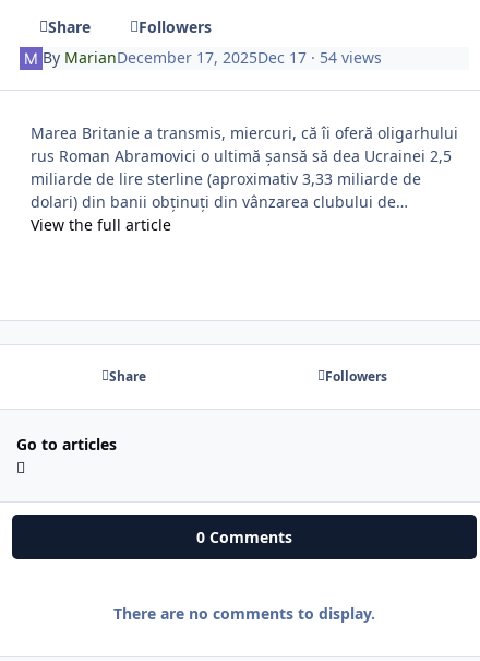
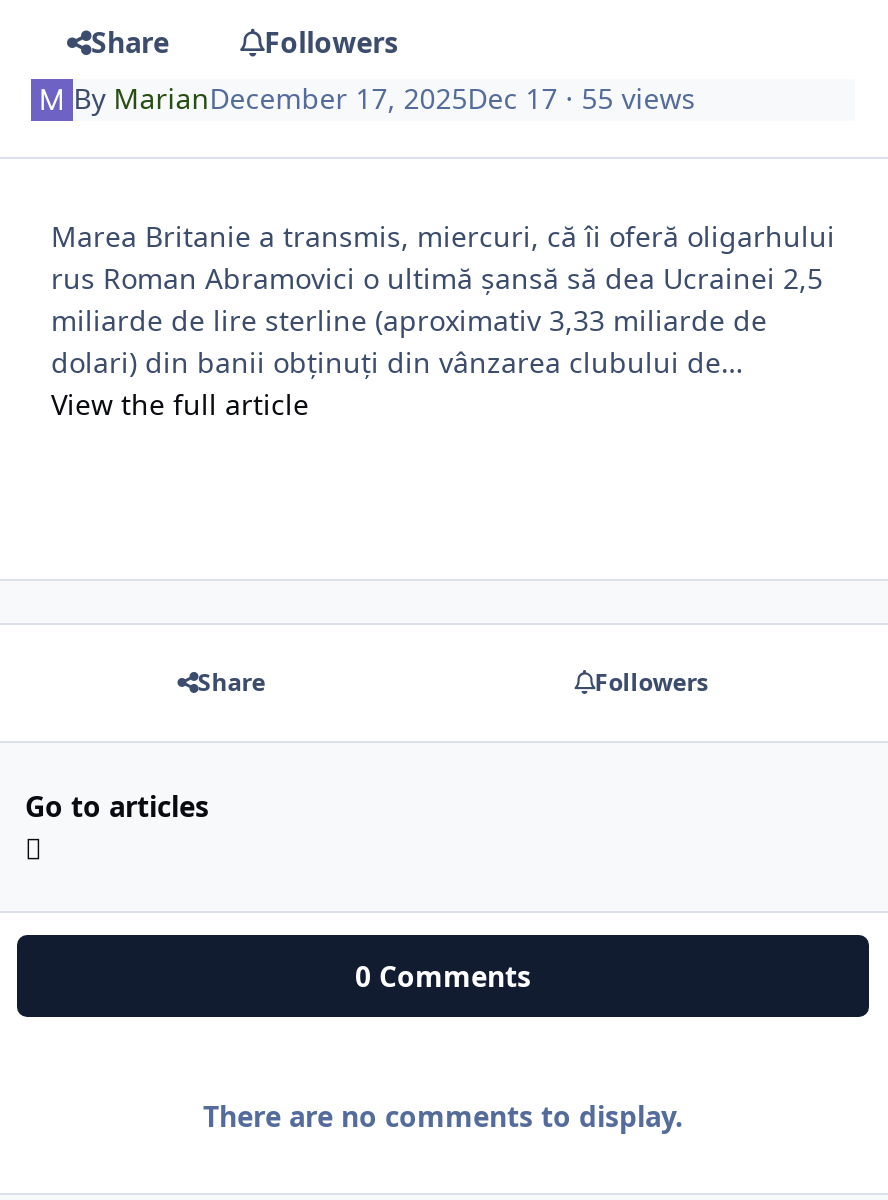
- By MarianDecember 17, 2025Dec 17 · 54 views
+ By MarianDecember 17, 2025Dec 17 · 55 views
